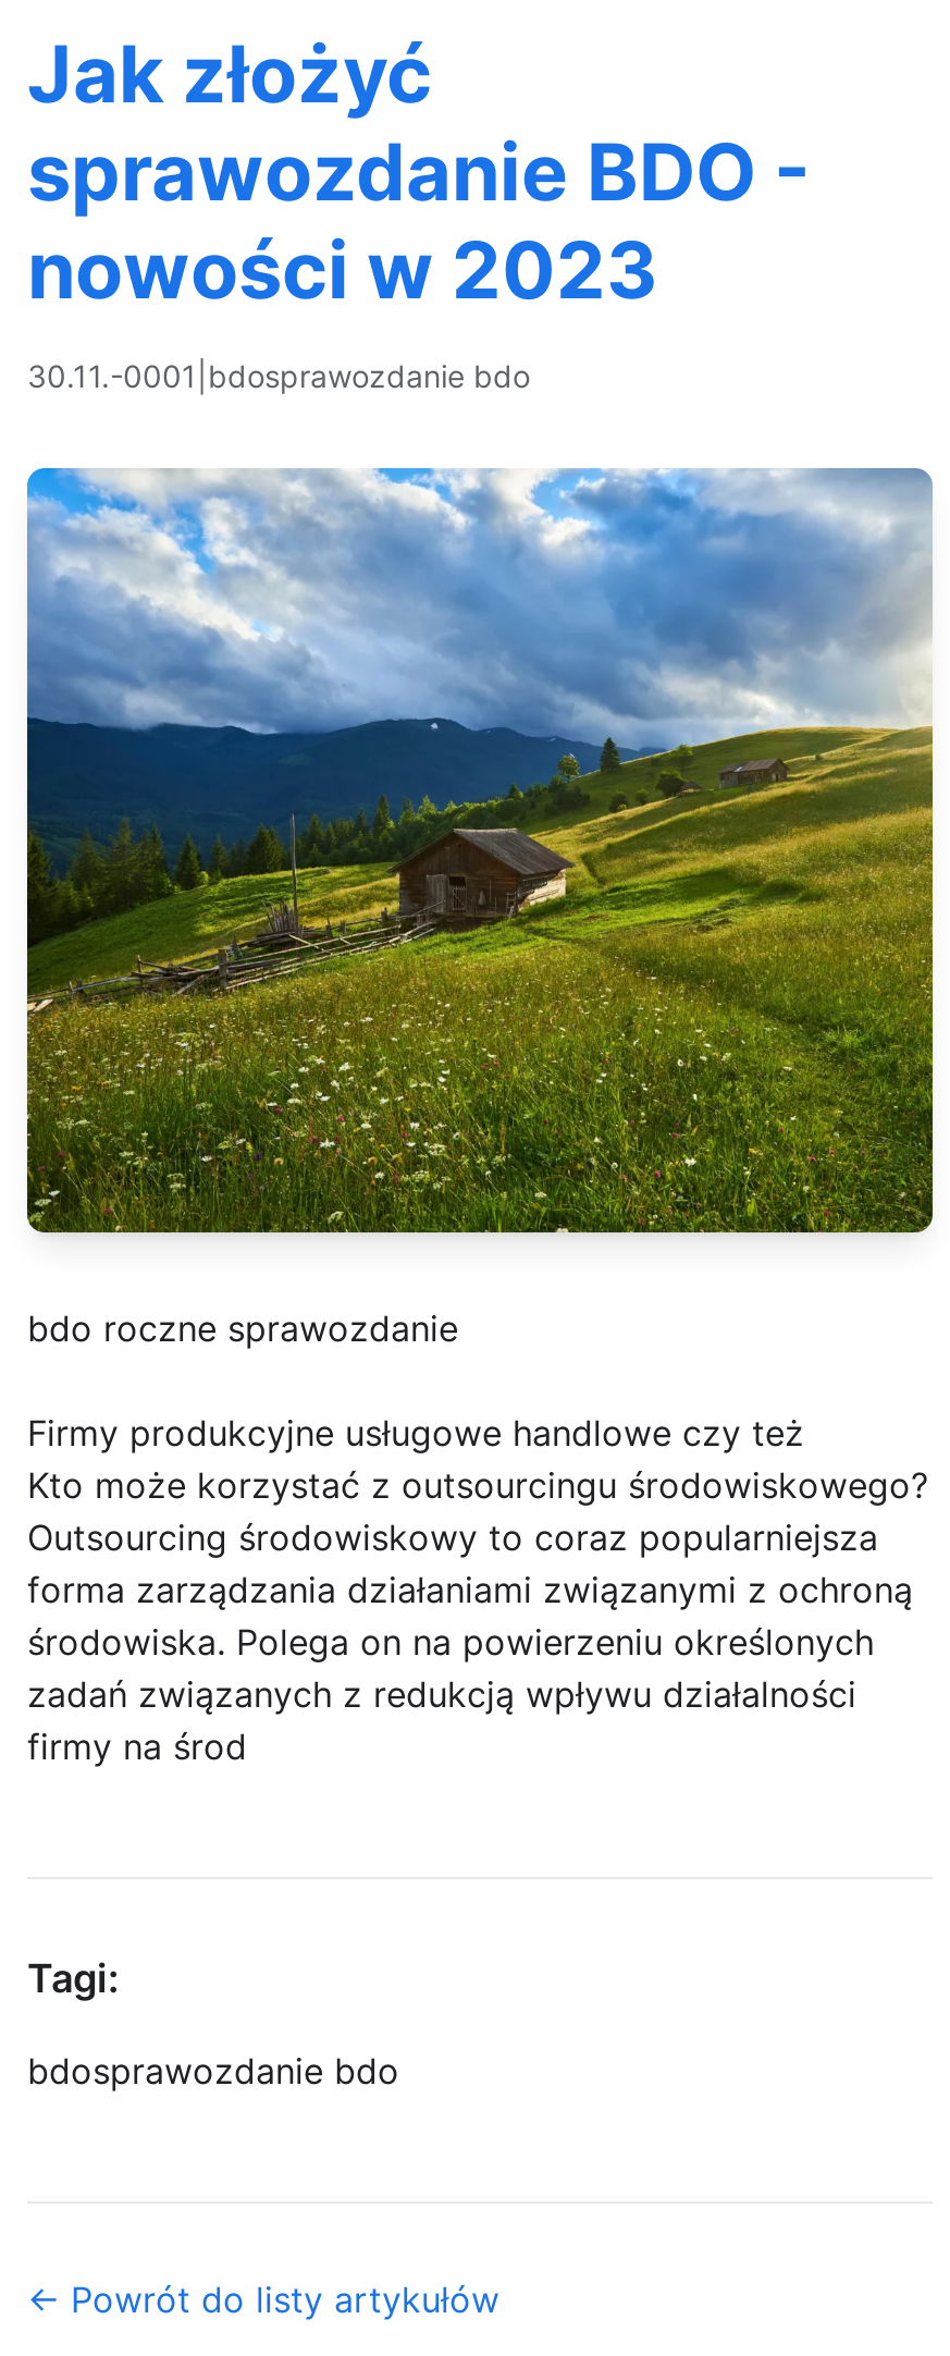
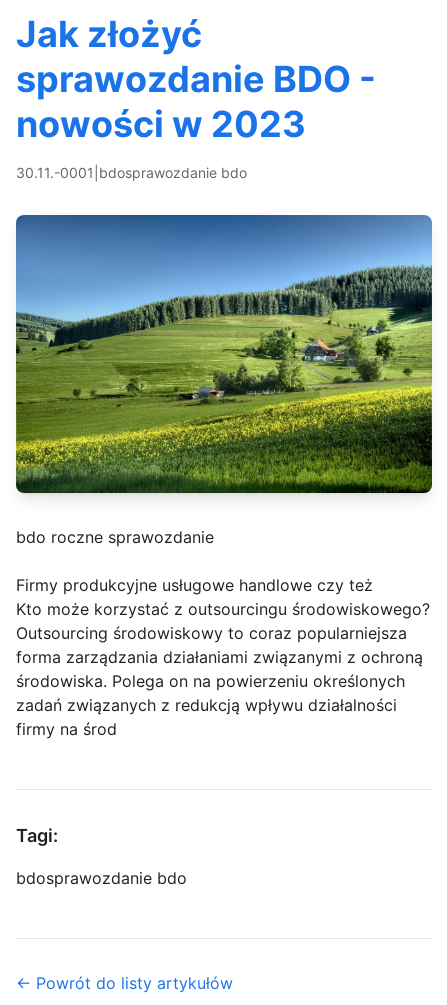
- [image]
+ [image]
